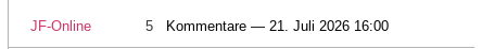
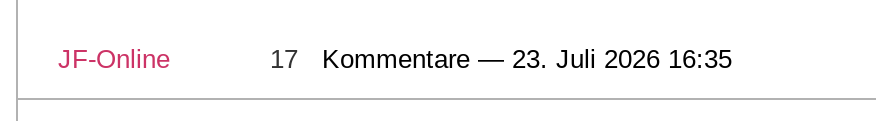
- 5
+ 17

- Kommentare — 21. Juli 2026 16:00
+ Kommentare — 23. Juli 2026 16:35
